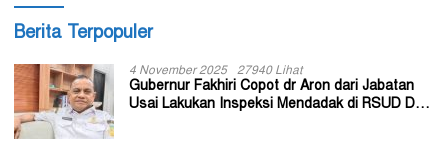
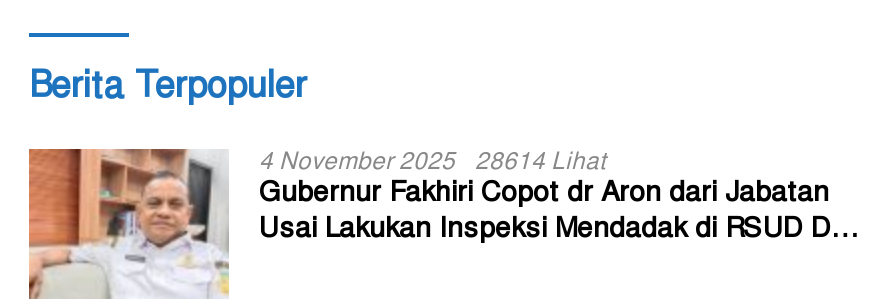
- 4 November 2025 27940 Lihat
+ 4 November 2025 28614 Lihat
